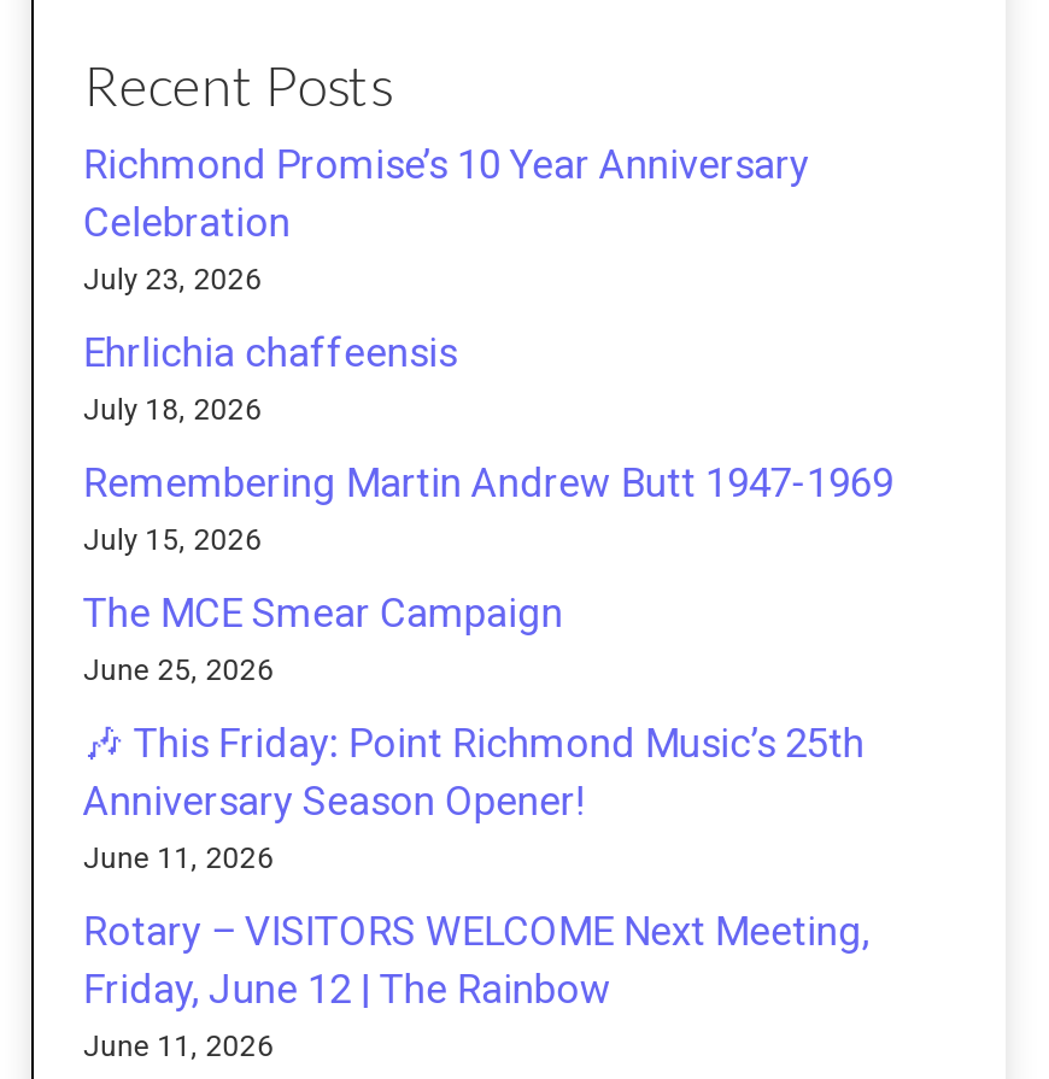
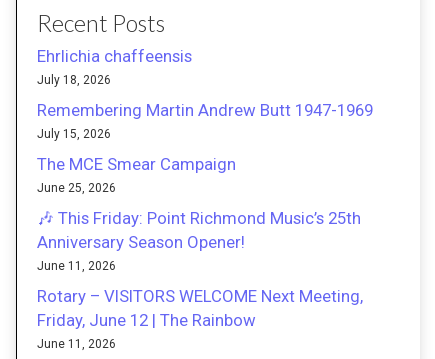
- Richmond Promise’s 10 Year Anniversary
- Celebration
- July 23, 2026
